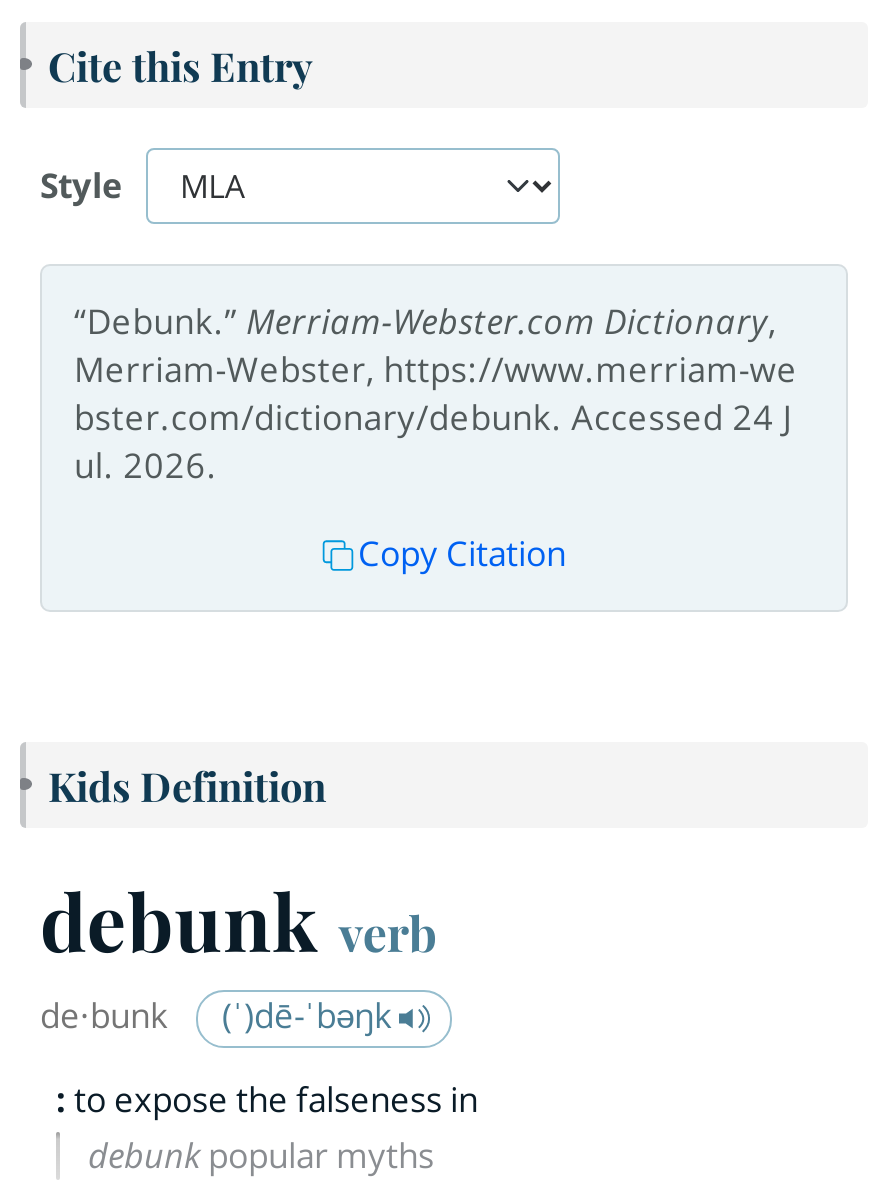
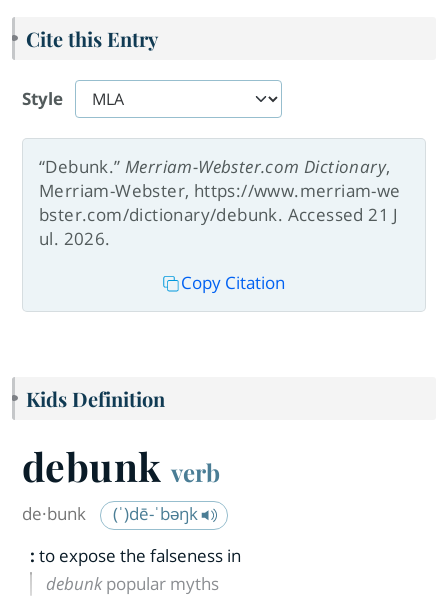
- bster.com/dictionary/debunk. Accessed 24 J
+ bster.com/dictionary/debunk. Accessed 21 J
